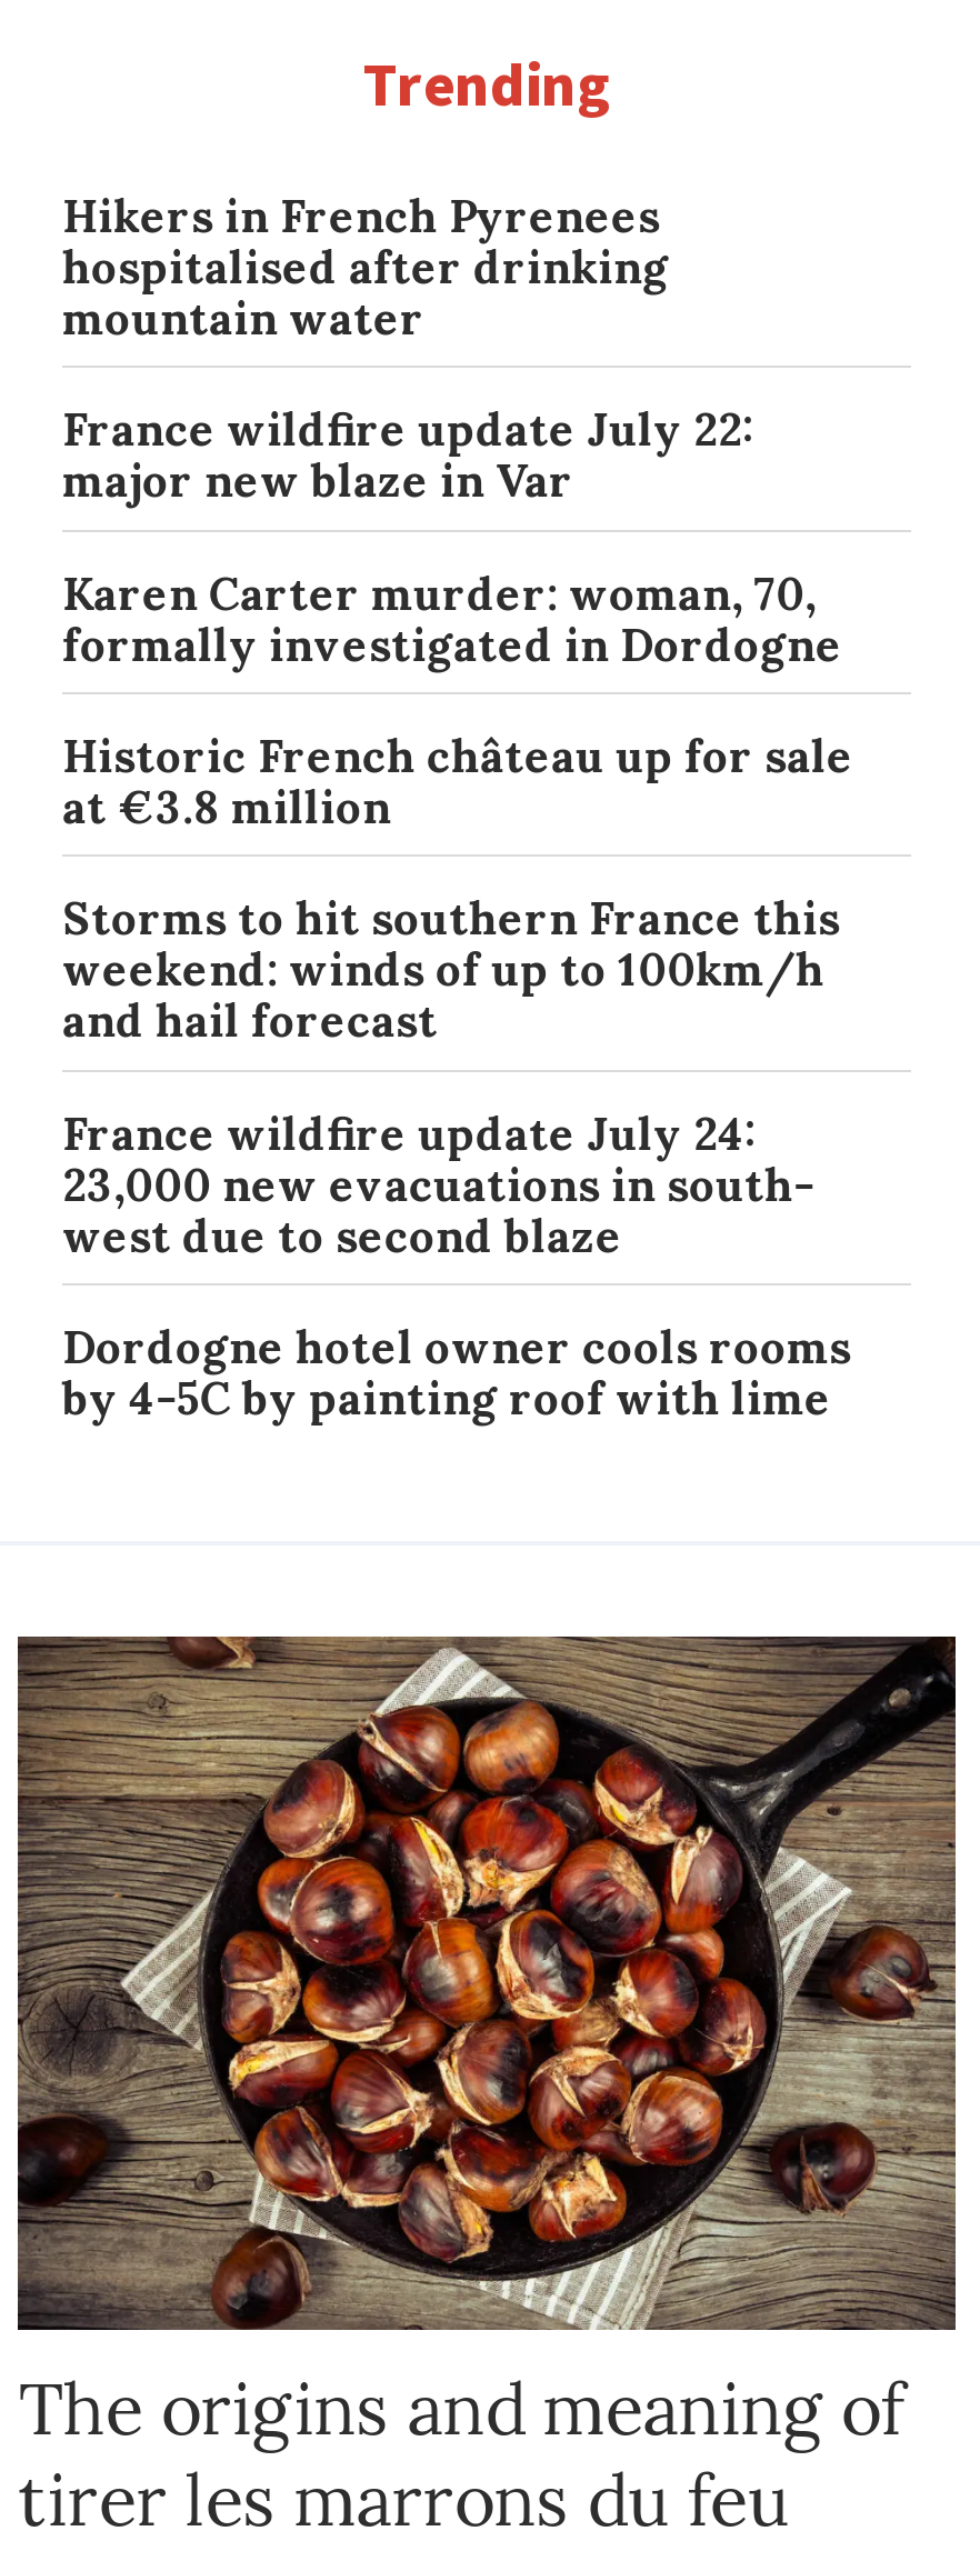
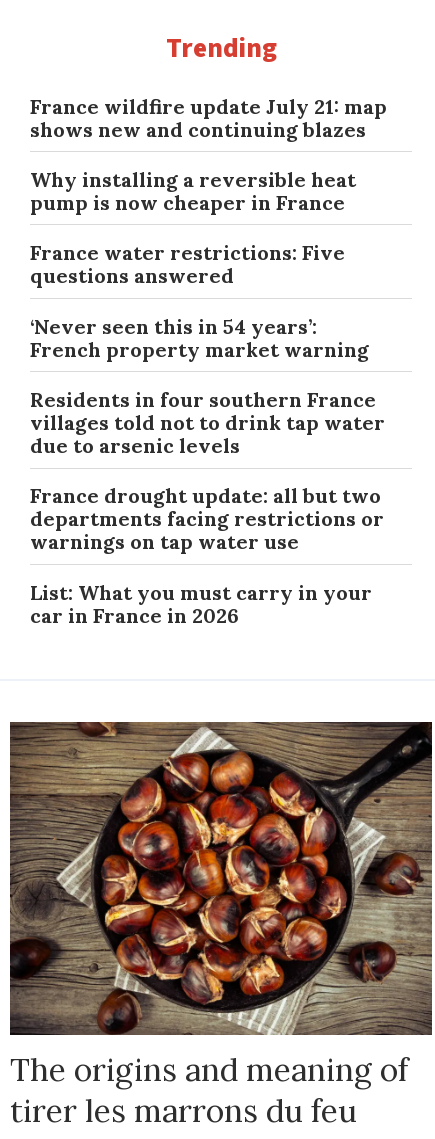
- Hikers in French Pyrenees
- hospitalised after drinking
- mountain water
+ France wildfire update July 21: map
+ shows new and continuing blazes

- France wildfire update July 22:
- major new blaze in Var
+ Why installing a reversible heat
+ pump is now cheaper in France

- Karen Carter murder: woman, 70,
- formally investigated in Dordogne
+ France water restrictions: Five
+ questions answered

- Historic French château up for sale
- at €3.8 million
+ ‘Never seen this in 54 years’:
+ French property market warning

- Storms to hit southern France this
- weekend: winds of up to 100km/h
- and hail forecast
+ Residents in four southern France
+ villages told not to drink tap water
+ due to arsenic levels

- France wildfire update July 24:
- 23,000 new evacuations in south-
- west due to second blaze
+ France drought update: all but two
+ departments facing restrictions or
+ warnings on tap water use

- Dordogne hotel owner cools rooms
- by 4-5C by painting roof with lime
+ List: What you must carry in your
+ car in France in 2026
